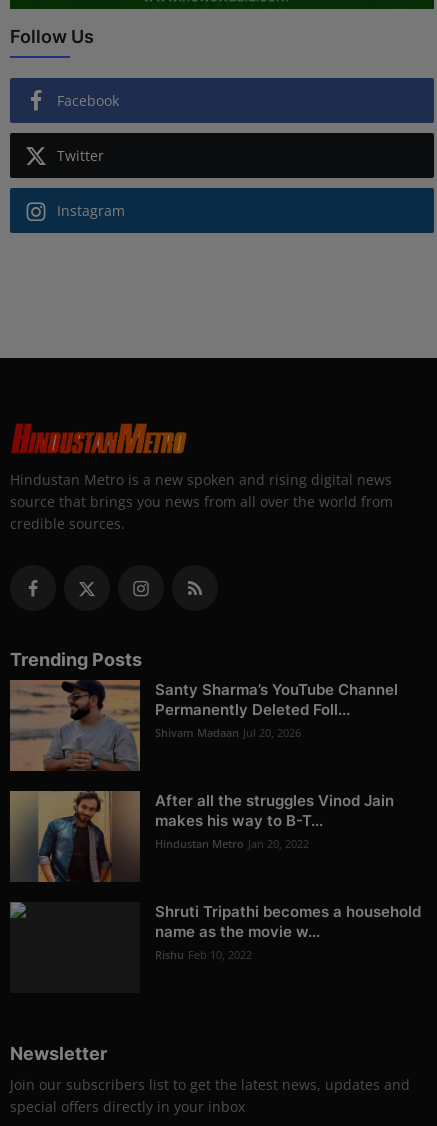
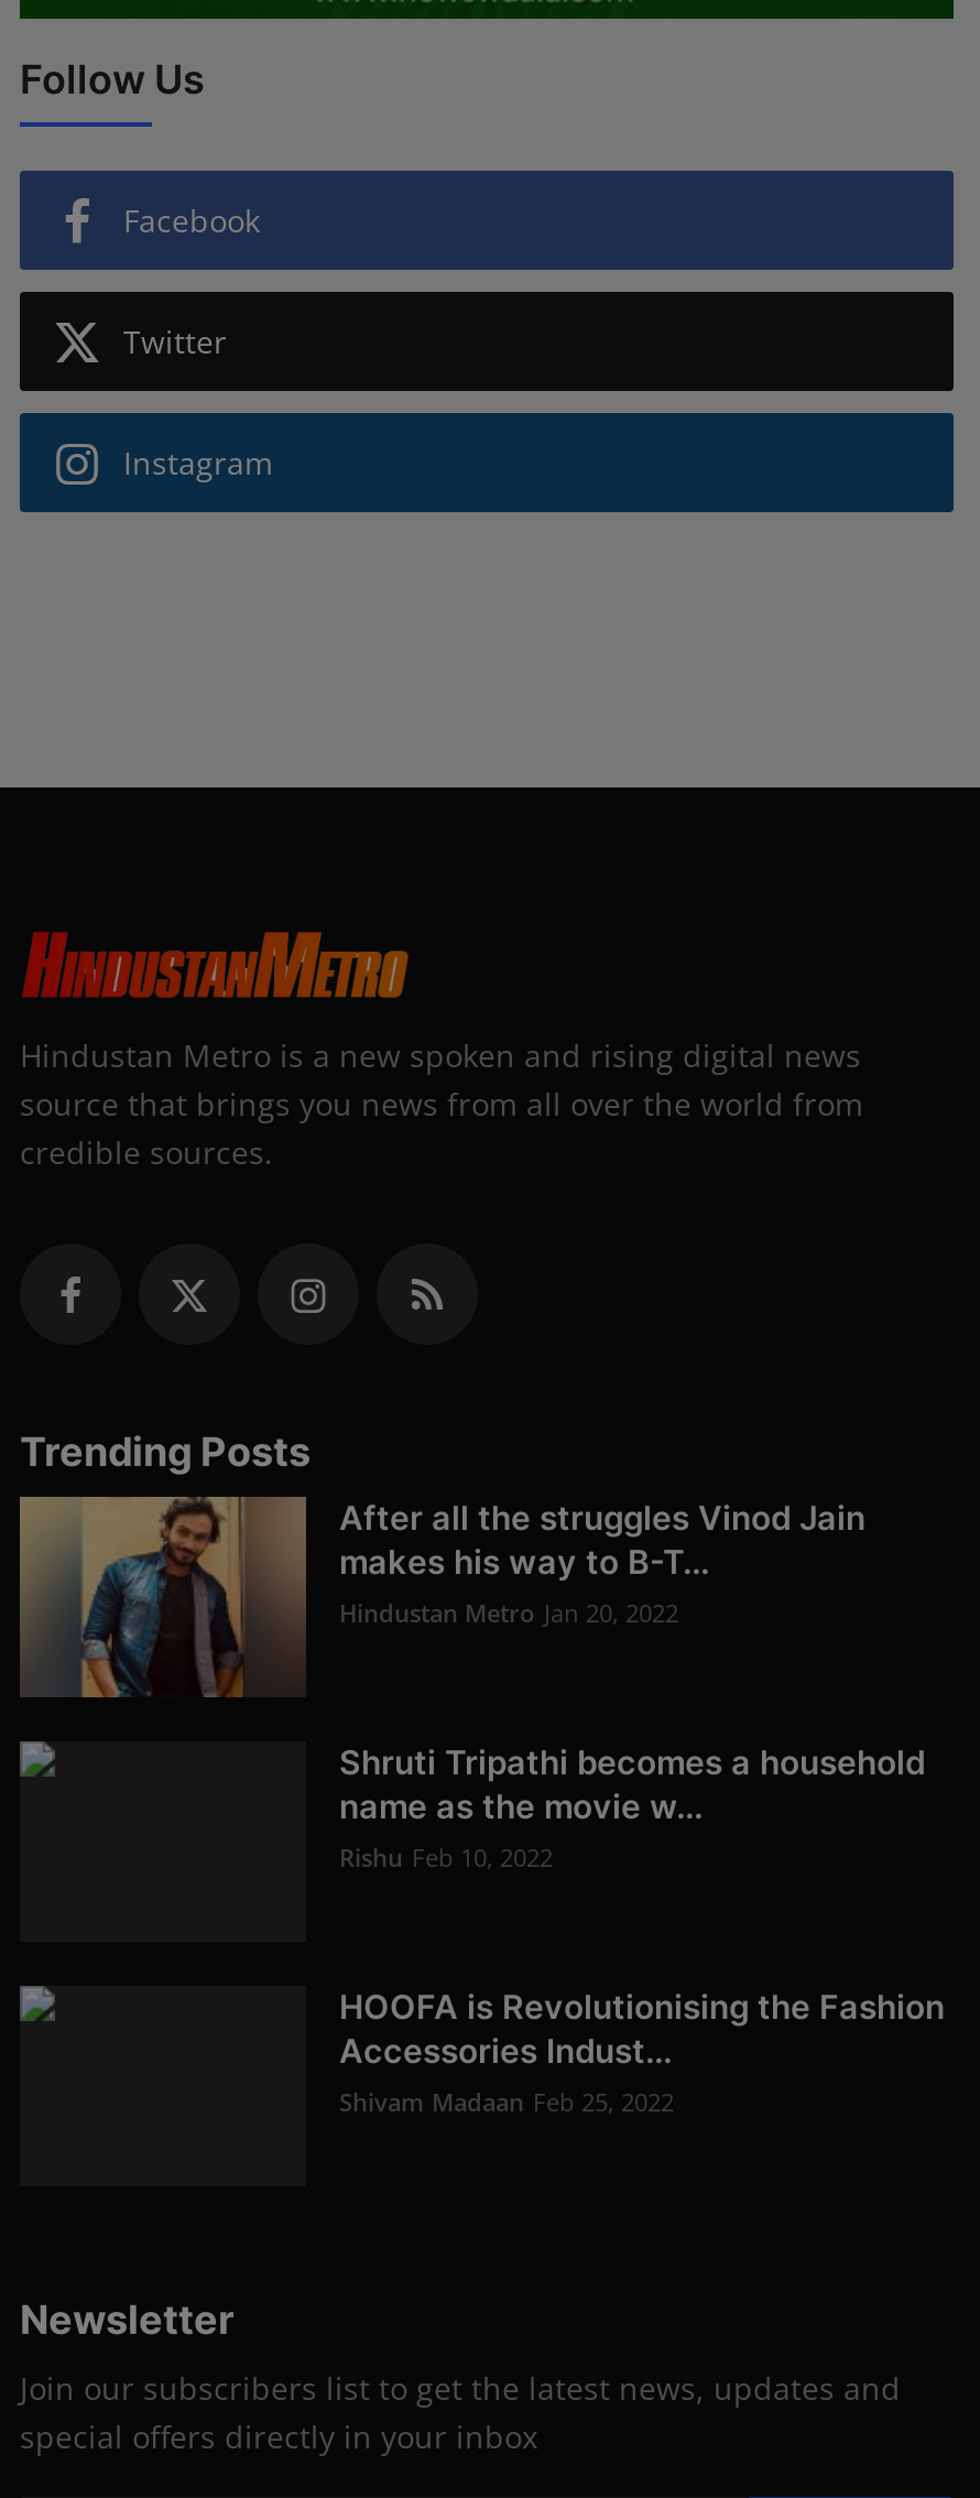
- [image]
- Santy Sharma’s YouTube Channel
- Permanently Deleted Foll...
- Shivam Madaan Jul 20, 2026

moved up: [image] | After all the struggles Vinod Jain | makes his way to B-T... | Hindustan Metro Jan 20, 2022 | Shruti Tripathi becomes a household | name as the movie w... | Rishu Feb 10, 2022

+ HOOFA is Revolutionising the Fashion
+ Accessories Indust...
+ Shivam Madaan Feb 25, 2022
